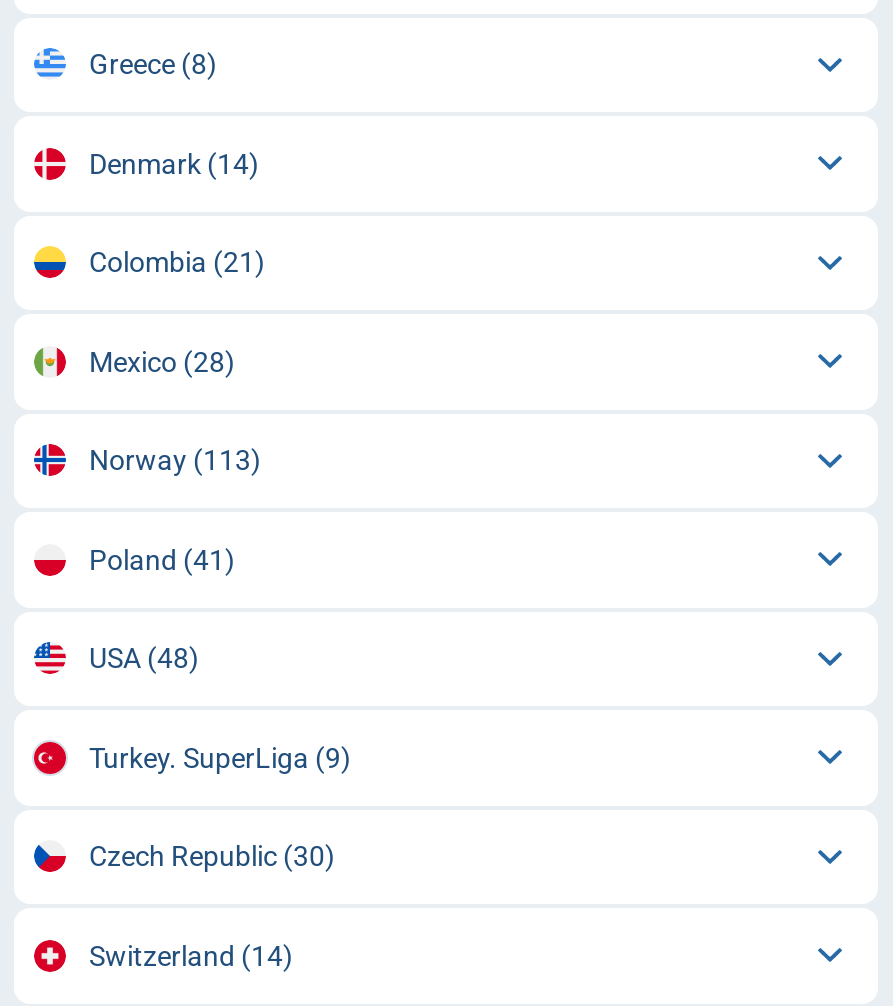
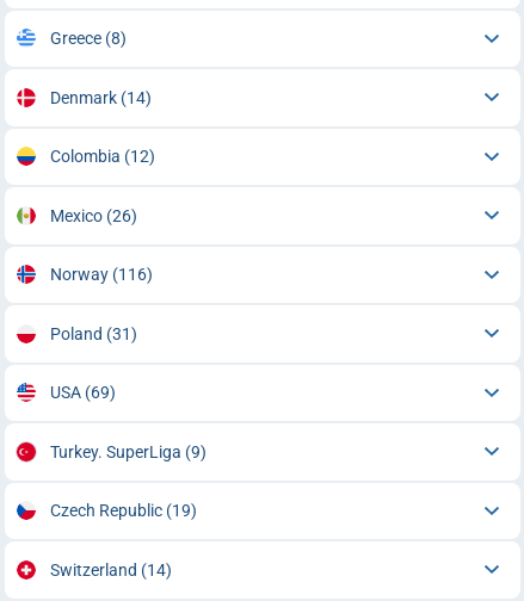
- Colombia (21)
+ Colombia (12)

- Mexico (28)
+ Mexico (26)

- Norway (113)
+ Norway (116)

- Poland (41)
+ Poland (31)

- USA (48)
+ USA (69)

- Czech Republic (30)
+ Czech Republic (19)
